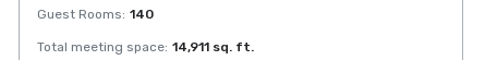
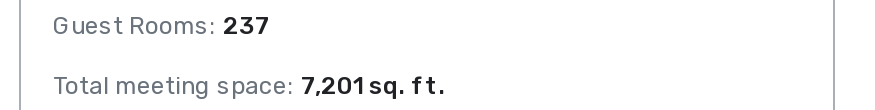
- Guest Rooms: 140
+ Guest Rooms: 237

- Total meeting space: 14,911 sq. ft.
+ Total meeting space: 7,201 sq. ft.
